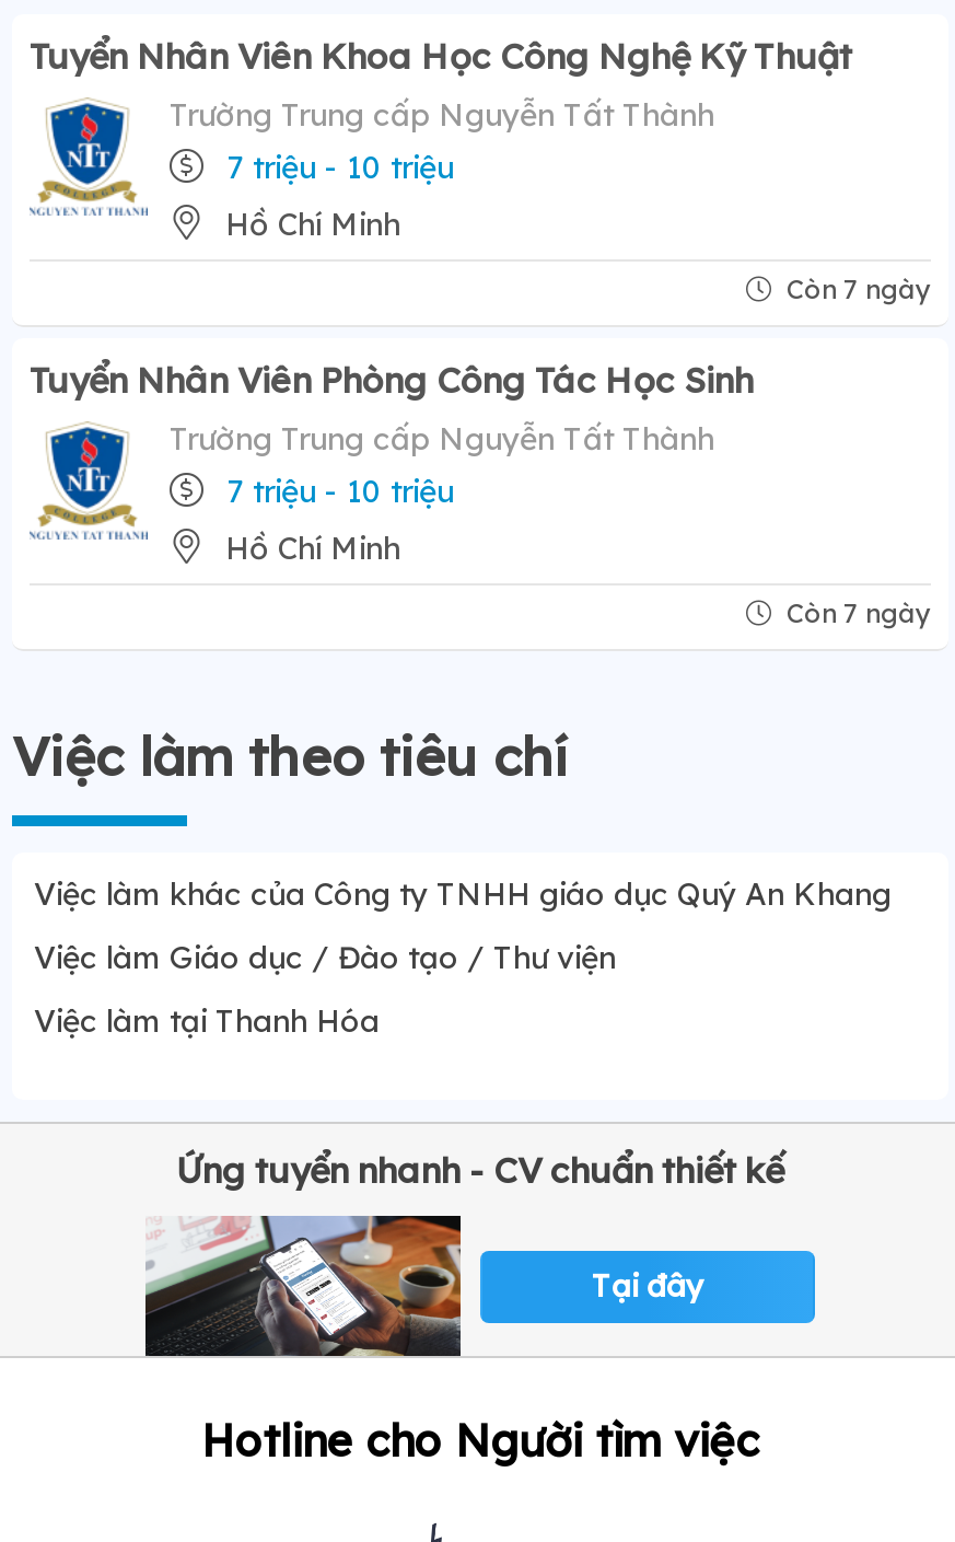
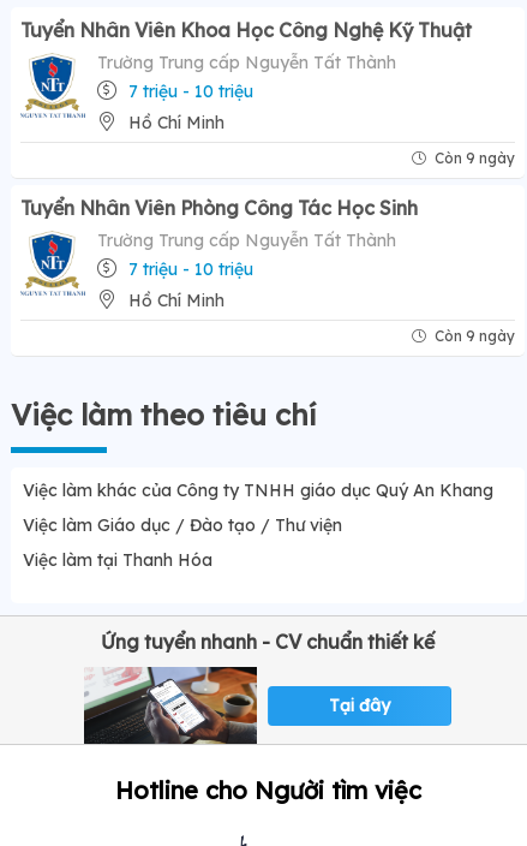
- Còn 7 ngày
+ Còn 9 ngày

- Còn 7 ngày
+ Còn 9 ngày
